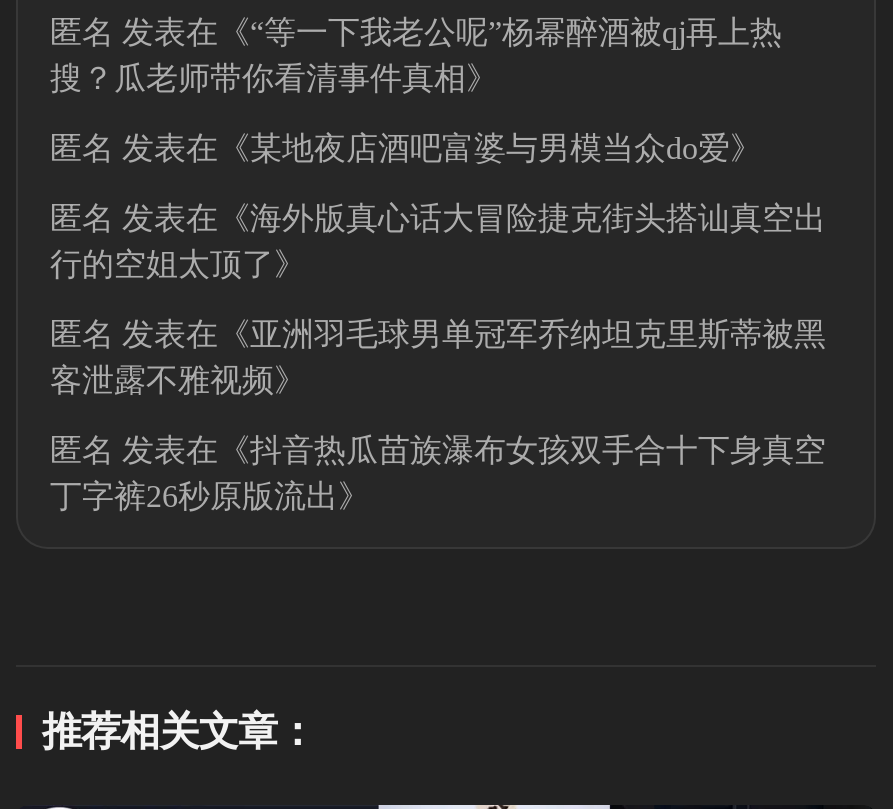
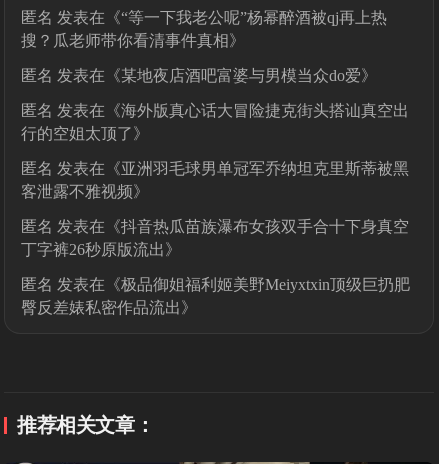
+ 匿名发表在《极品御姐福利姬美野Meiyxtxin顶级巨扔肥
+ 臀反差婊私密作品流出》
